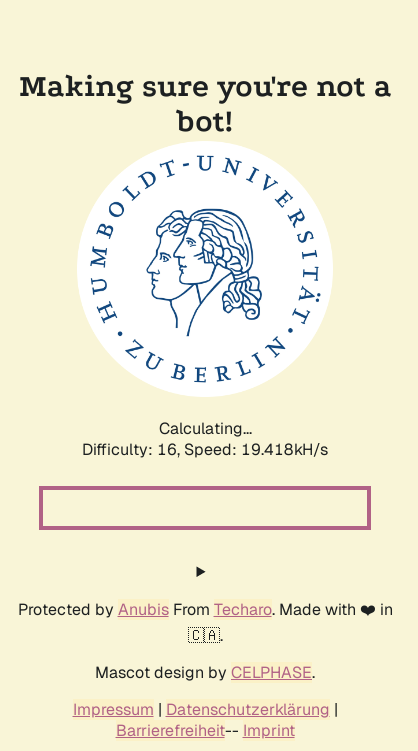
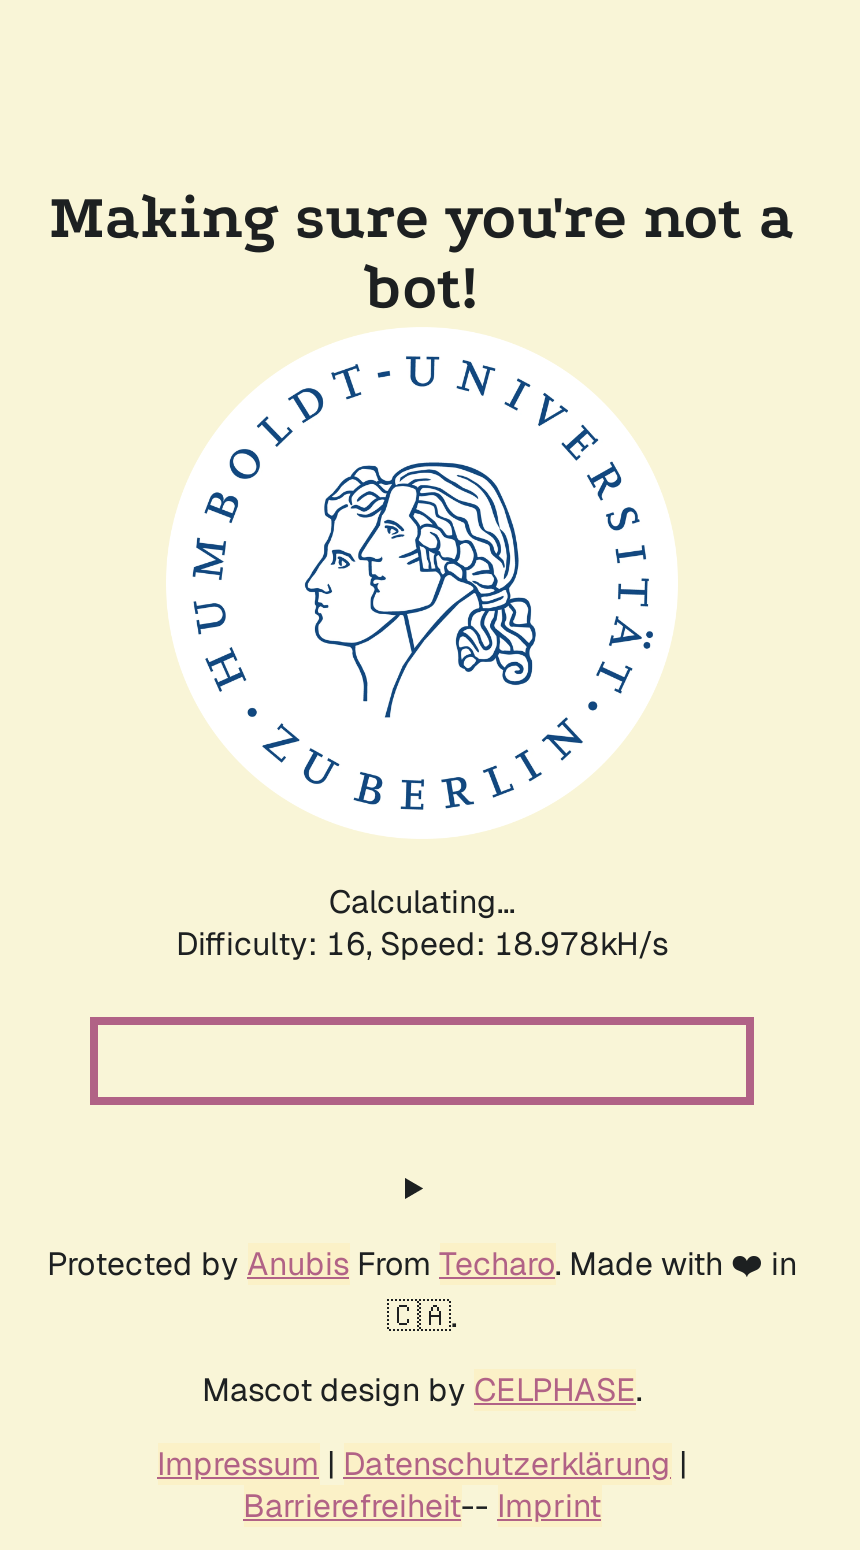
- Difficulty: 16, Speed: 19.418kH/s
+ Difficulty: 16, Speed: 18.978kH/s
